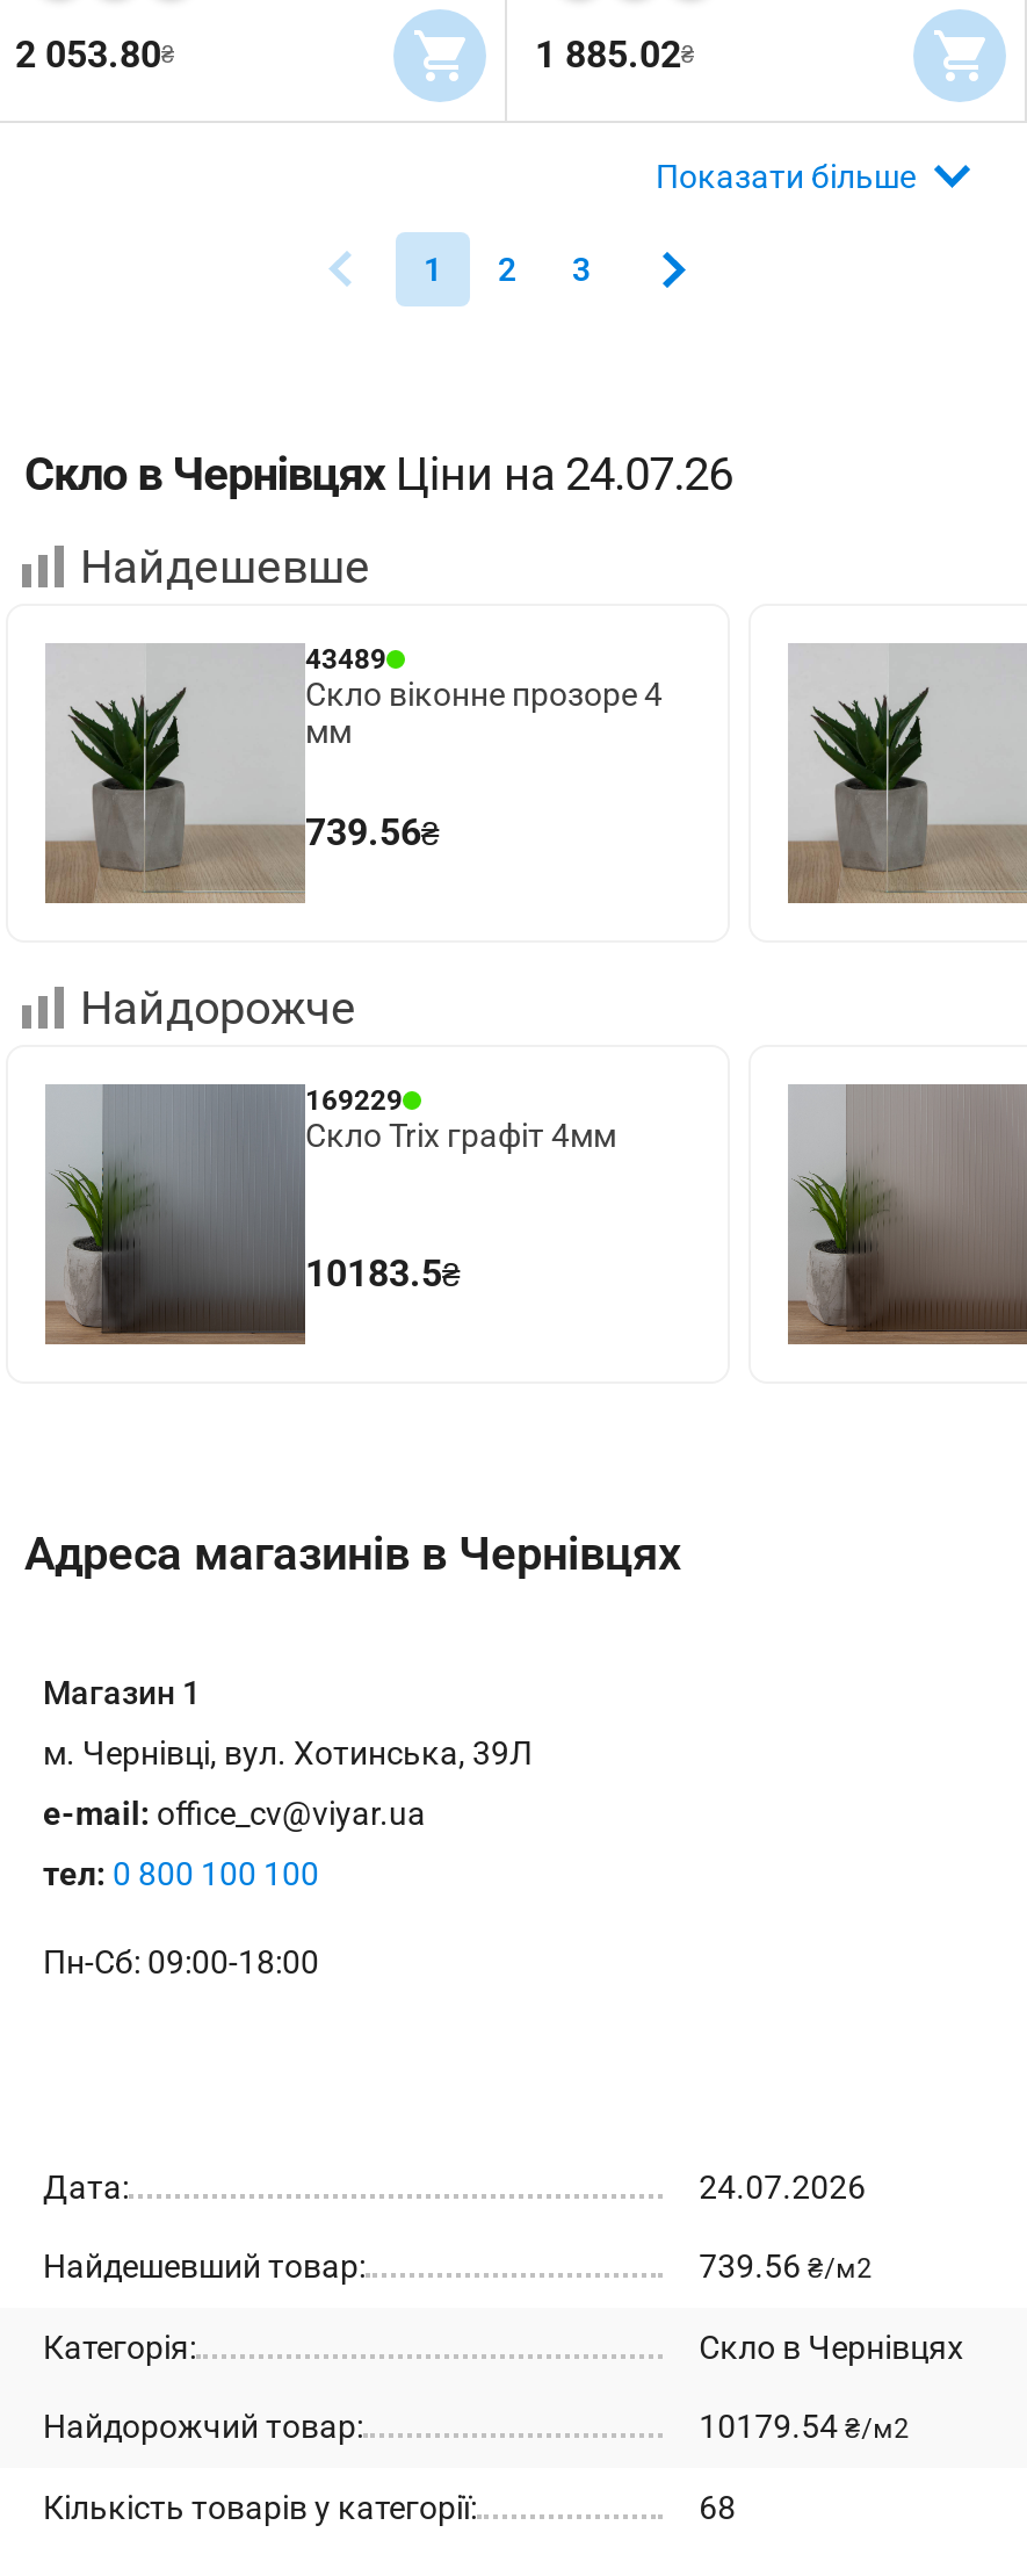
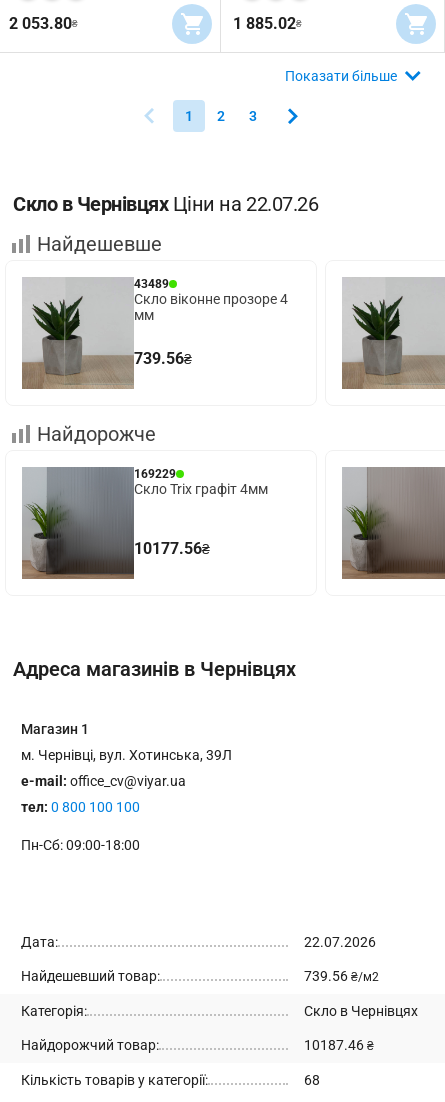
- Скло в Чернівцях Ціни на 24.07.26
+ Скло в Чернівцях Ціни на 22.07.26

- 10183.5₴
+ 10177.56₴

- 24.07.2026
+ 22.07.2026

- 10179.54 ₴/м2
+ 10187.46 ₴
